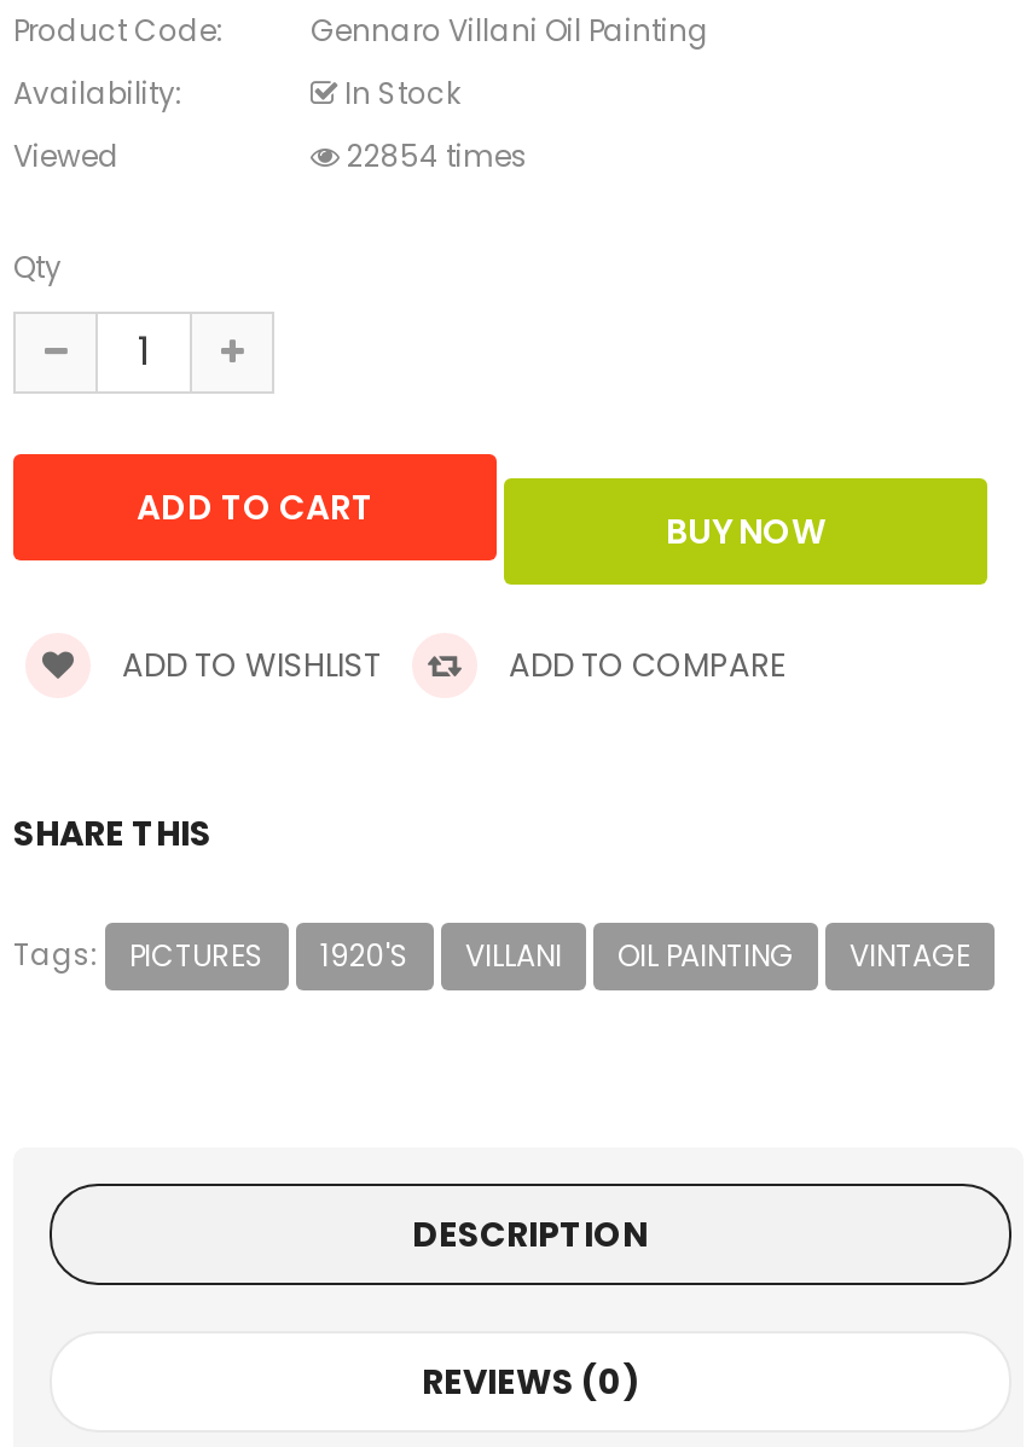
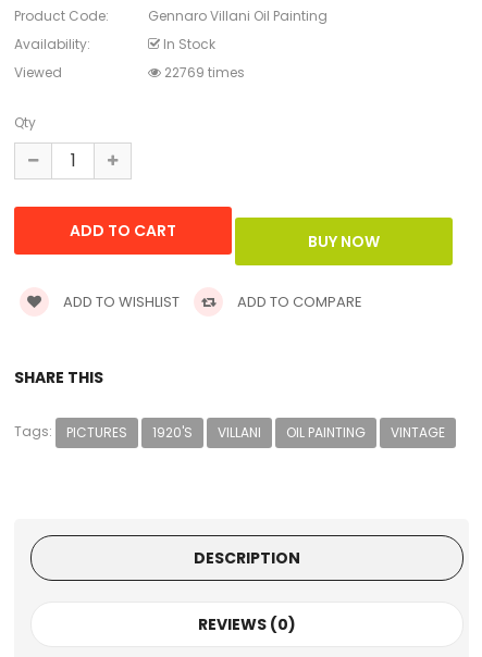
- 22854 times
+ 22769 times
